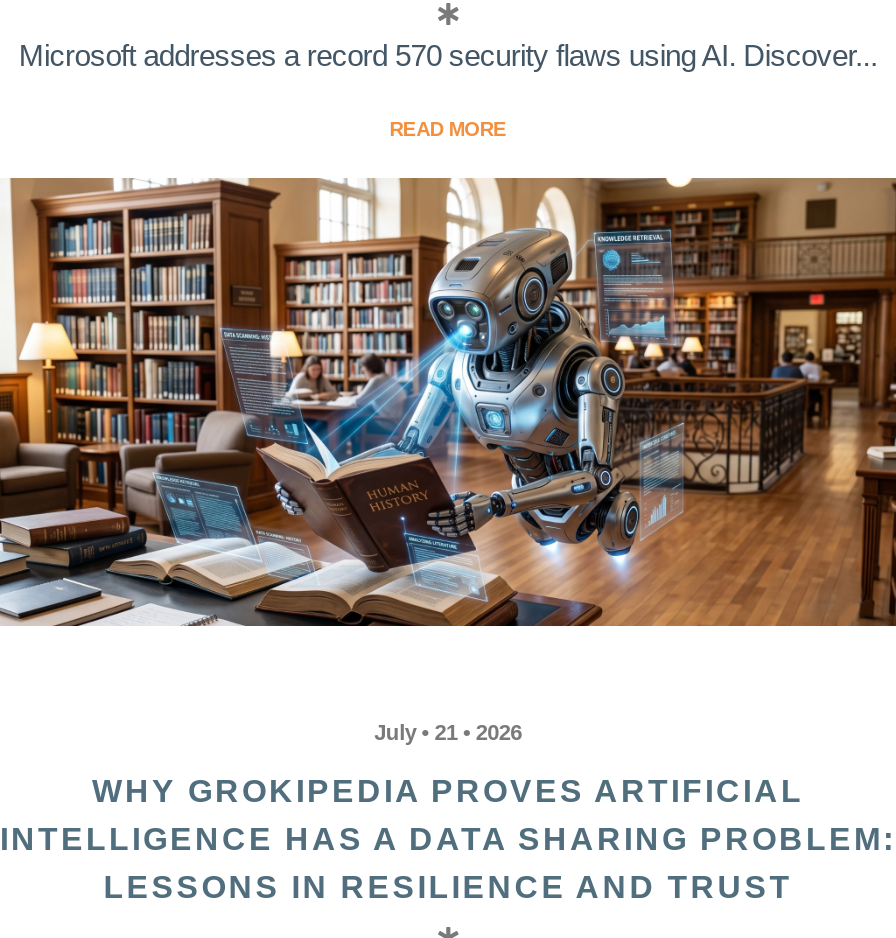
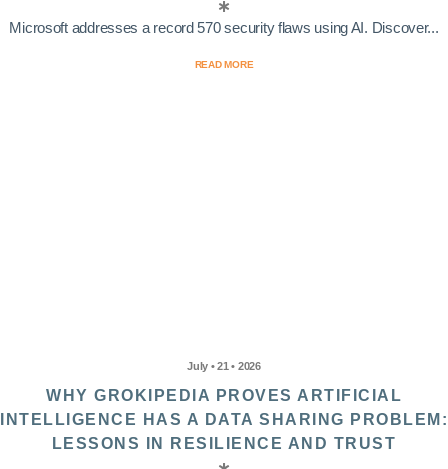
- [image]
